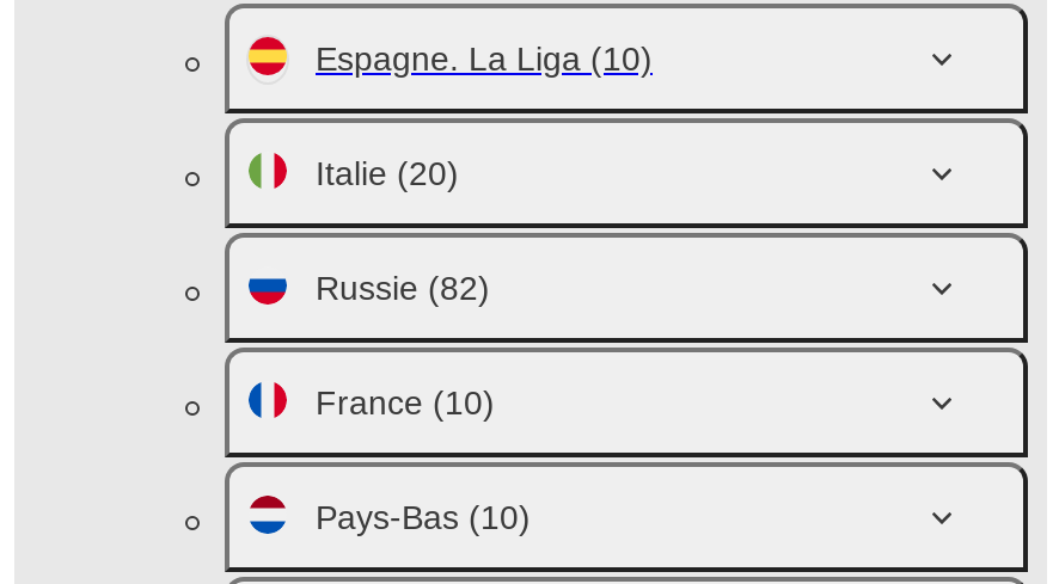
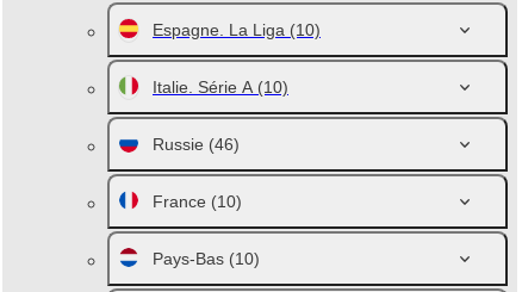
- Italie (20)
+ Italie. Série A (10)

- Russie (82)
+ Russie (46)
